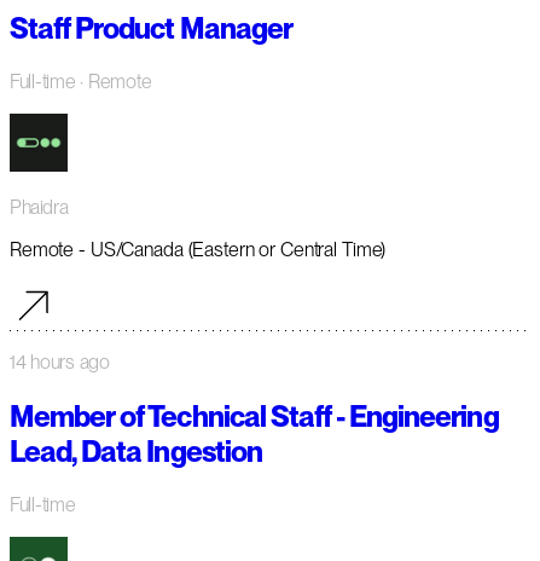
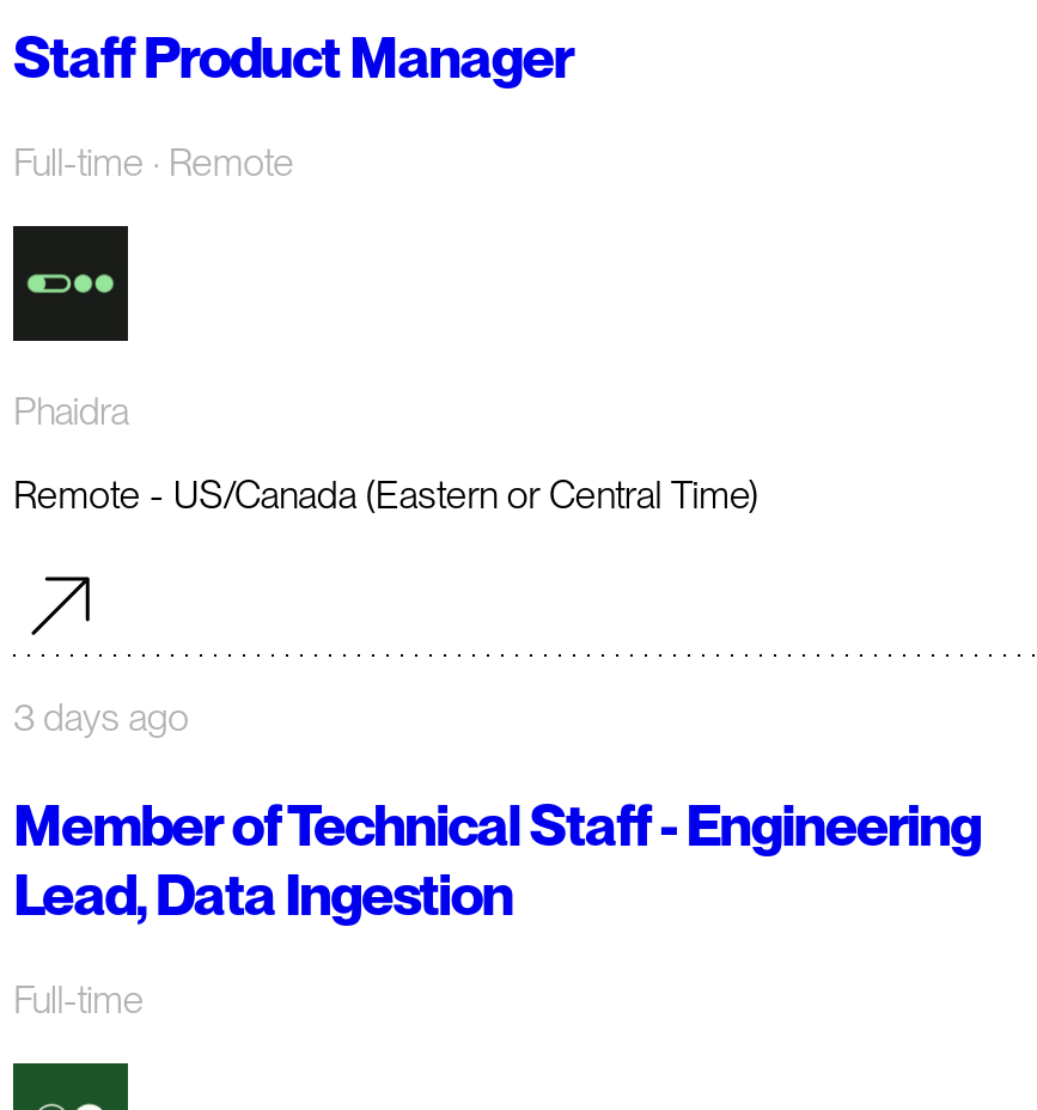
- 14 hours ago
+ 3 days ago
